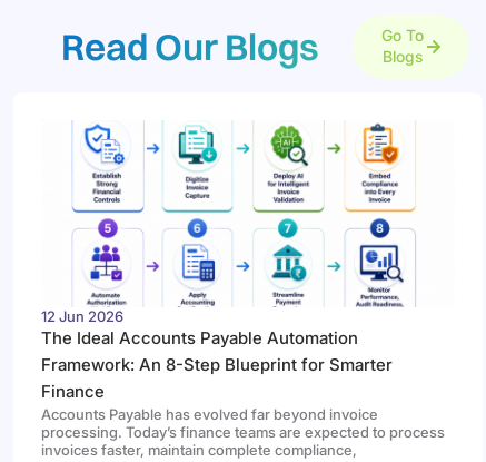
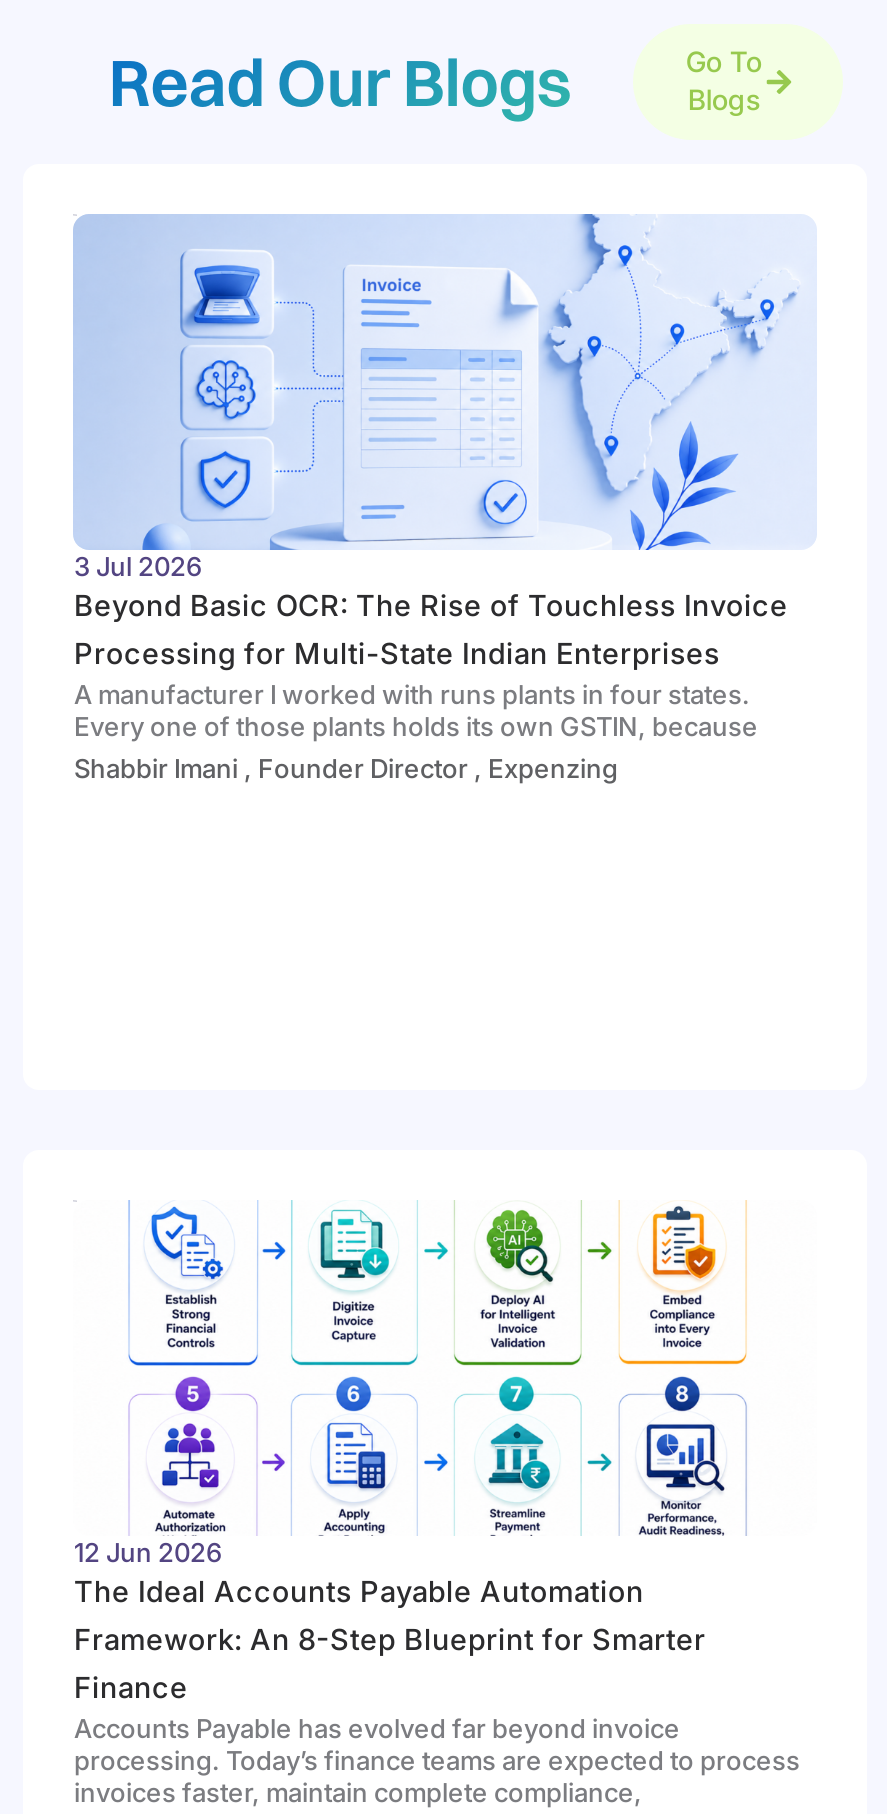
+ [image]
+ 3 Jul 2026
+ Beyond Basic OCR: The Rise of Touchless Invoice
+ Processing for Multi-State Indian Enterprises
+ A manufacturer I worked with runs plants in four states.
+ Every one of those plants holds its own GSTIN, because
+ Shabbir Imani , Founder Director , Expenzing
